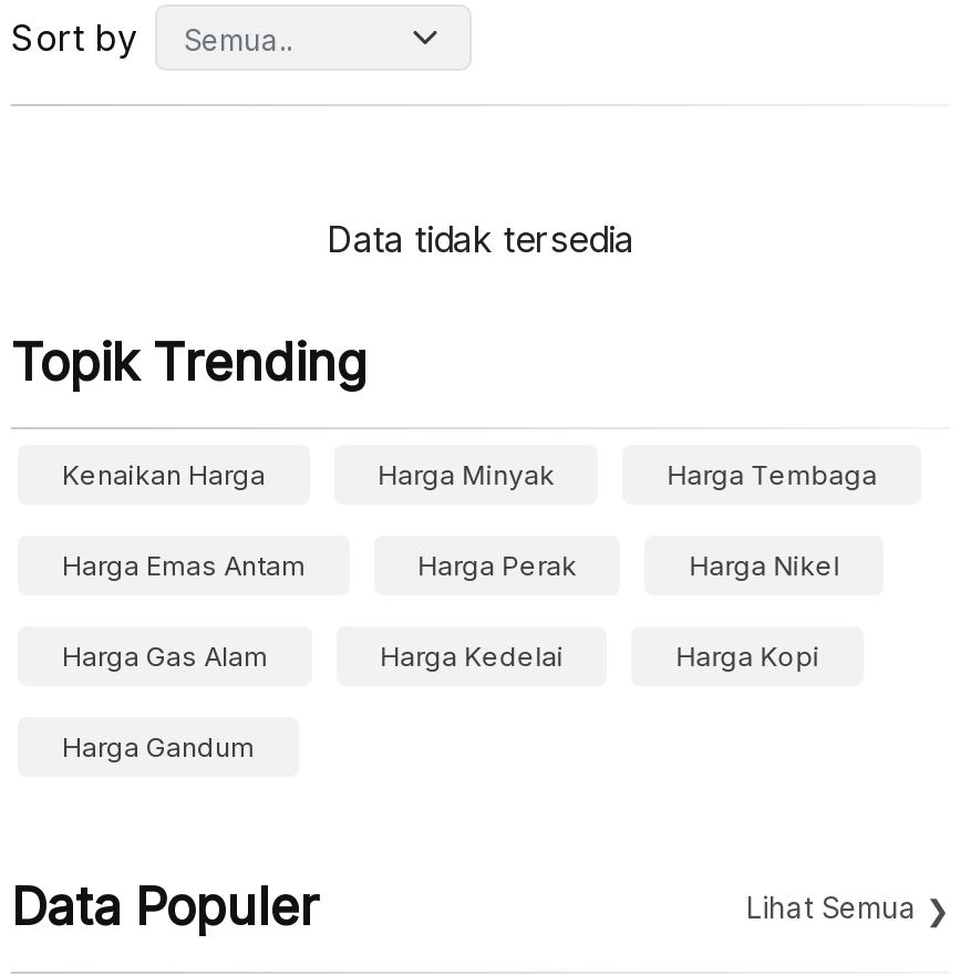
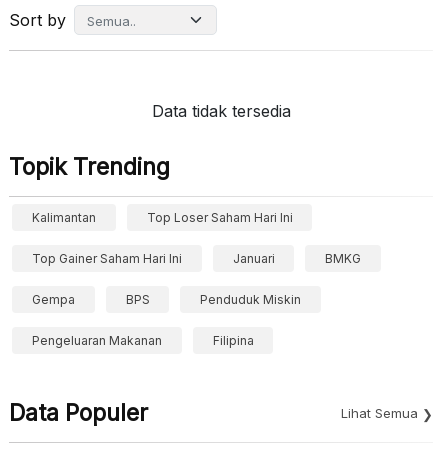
- Kenaikan Harga
- Harga Minyak
- Harga Tembaga
+ Kalimantan
+ Top Loser Saham Hari Ini

- Harga Emas Antam
- Harga Perak
- Harga Nikel
+ Top Gainer Saham Hari Ini
+ Januari
+ BMKG

- Harga Gas Alam
- Harga Kedelai
- Harga Kopi
+ Gempa
+ BPS
+ Penduduk Miskin

- Harga Gandum
+ Pengeluaran Makanan
+ Filipina
